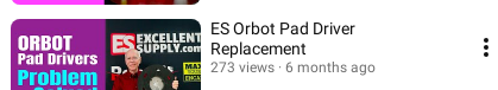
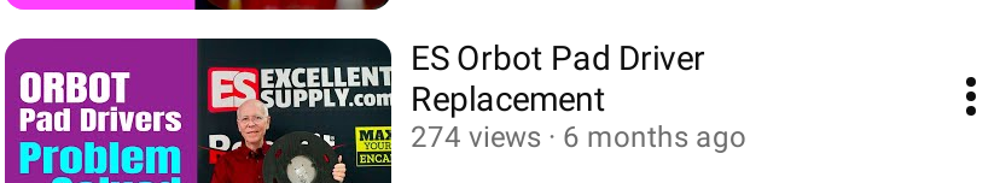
- 273 views 6 months ago
+ 274 views 6 months ago
